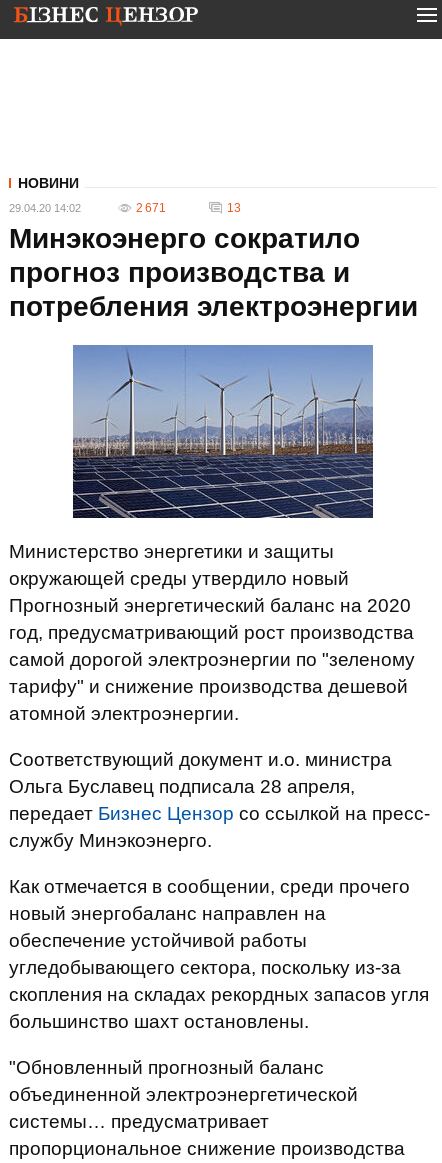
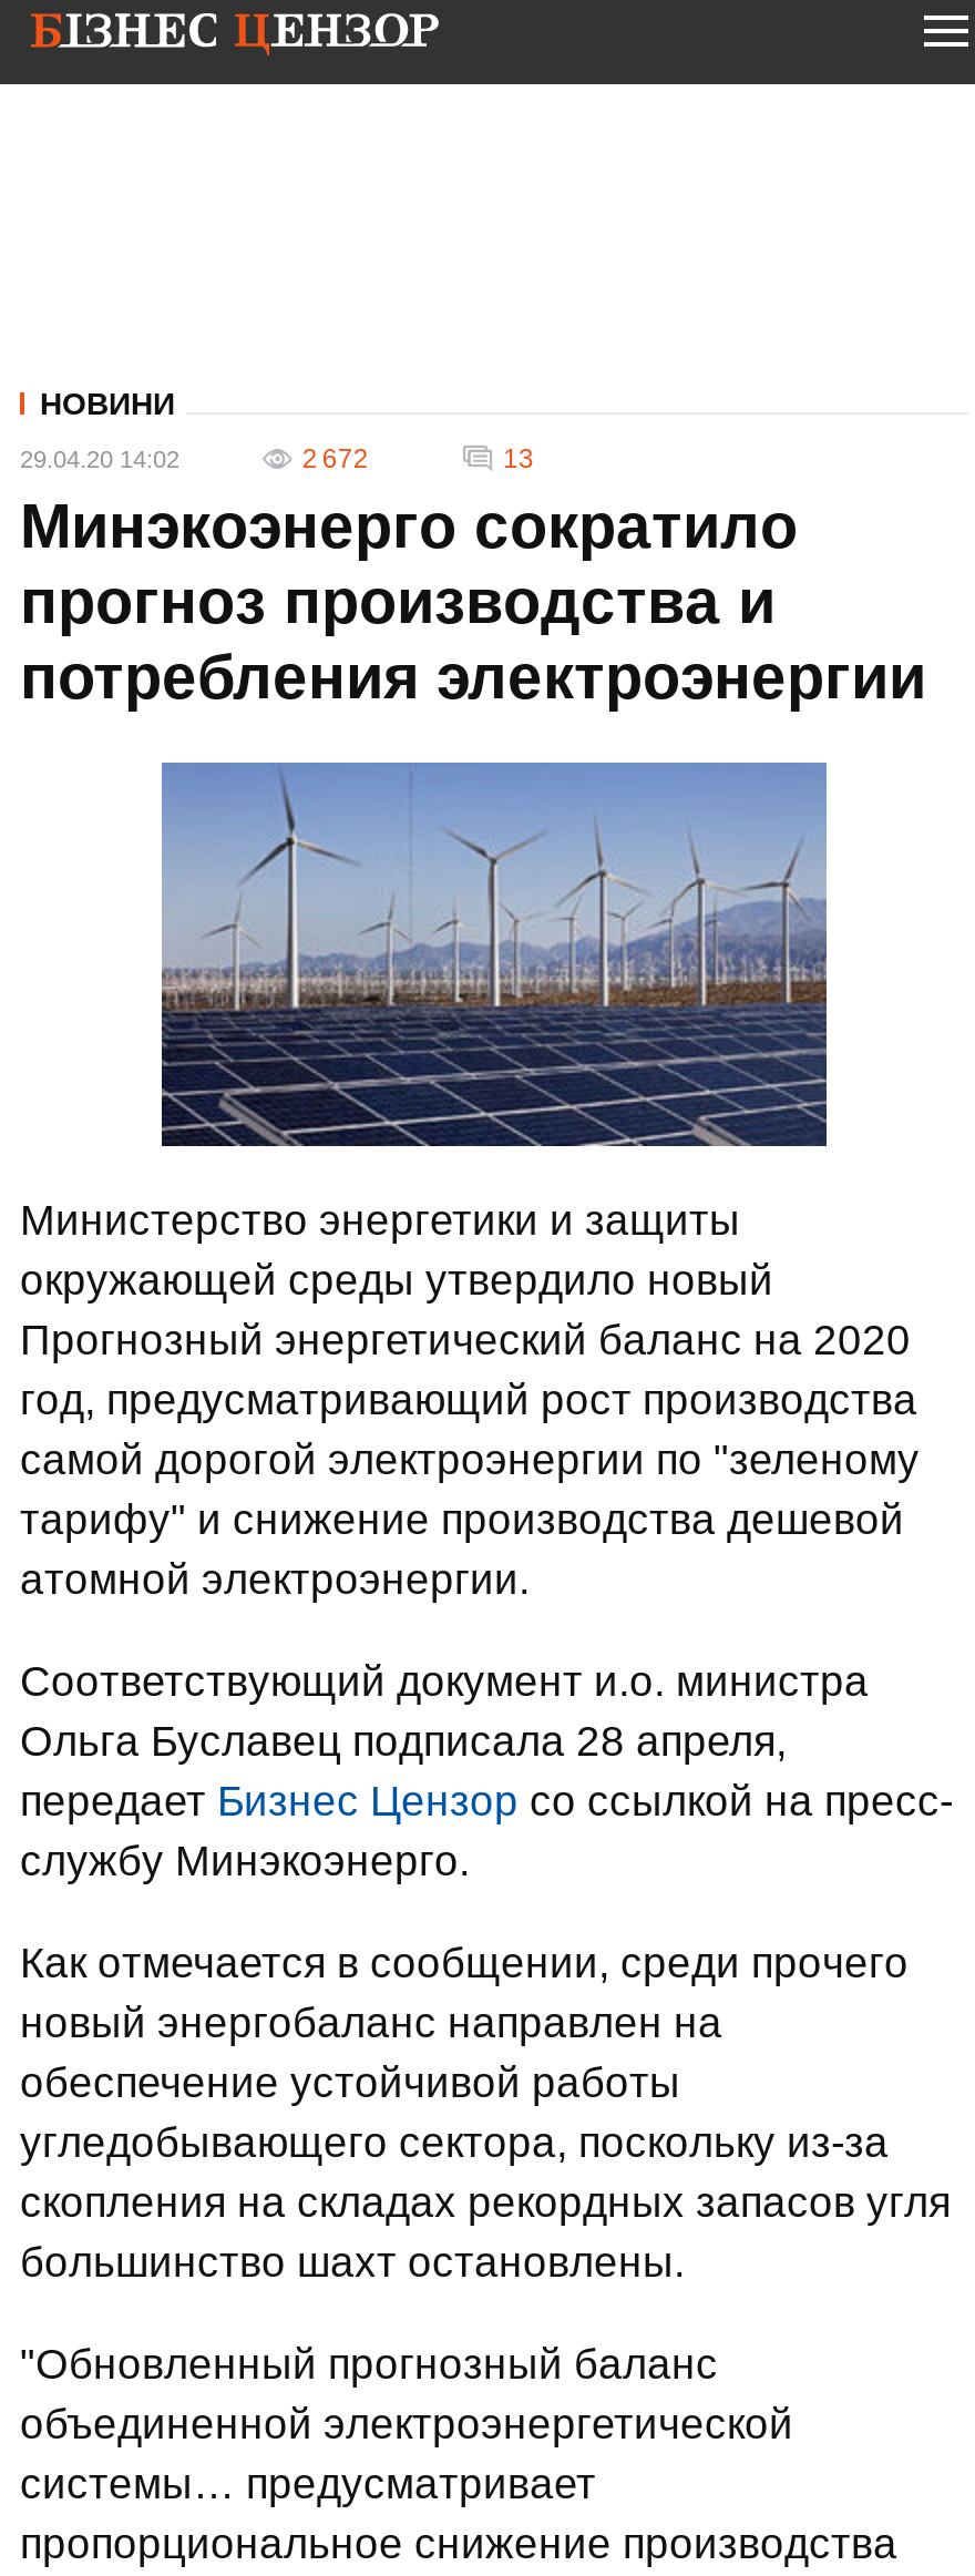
- 2 671
+ 2 672
